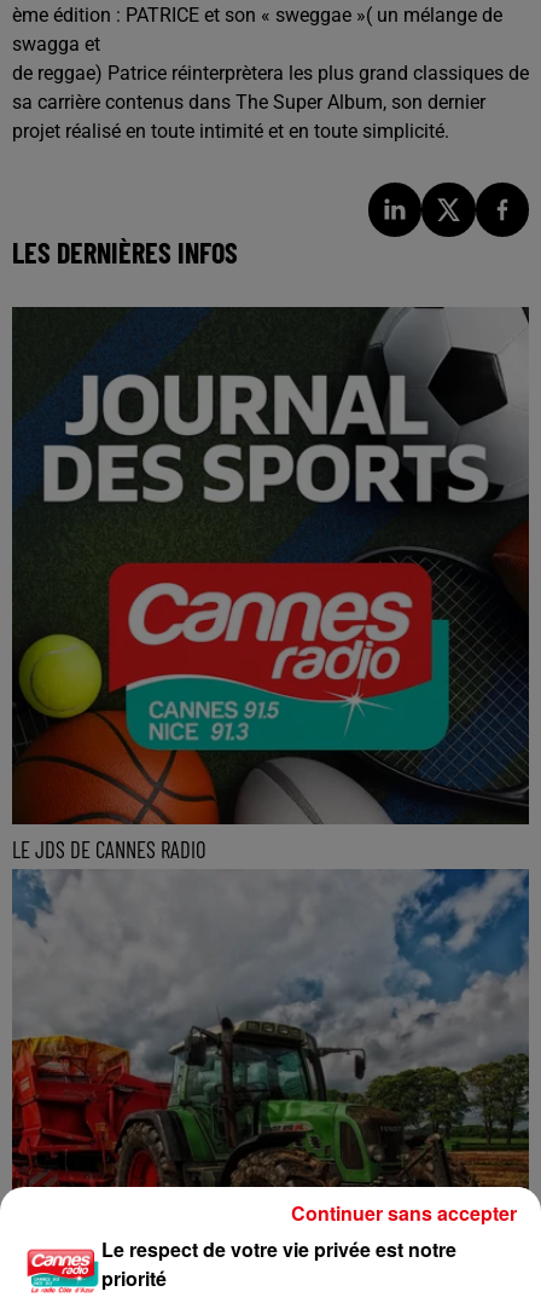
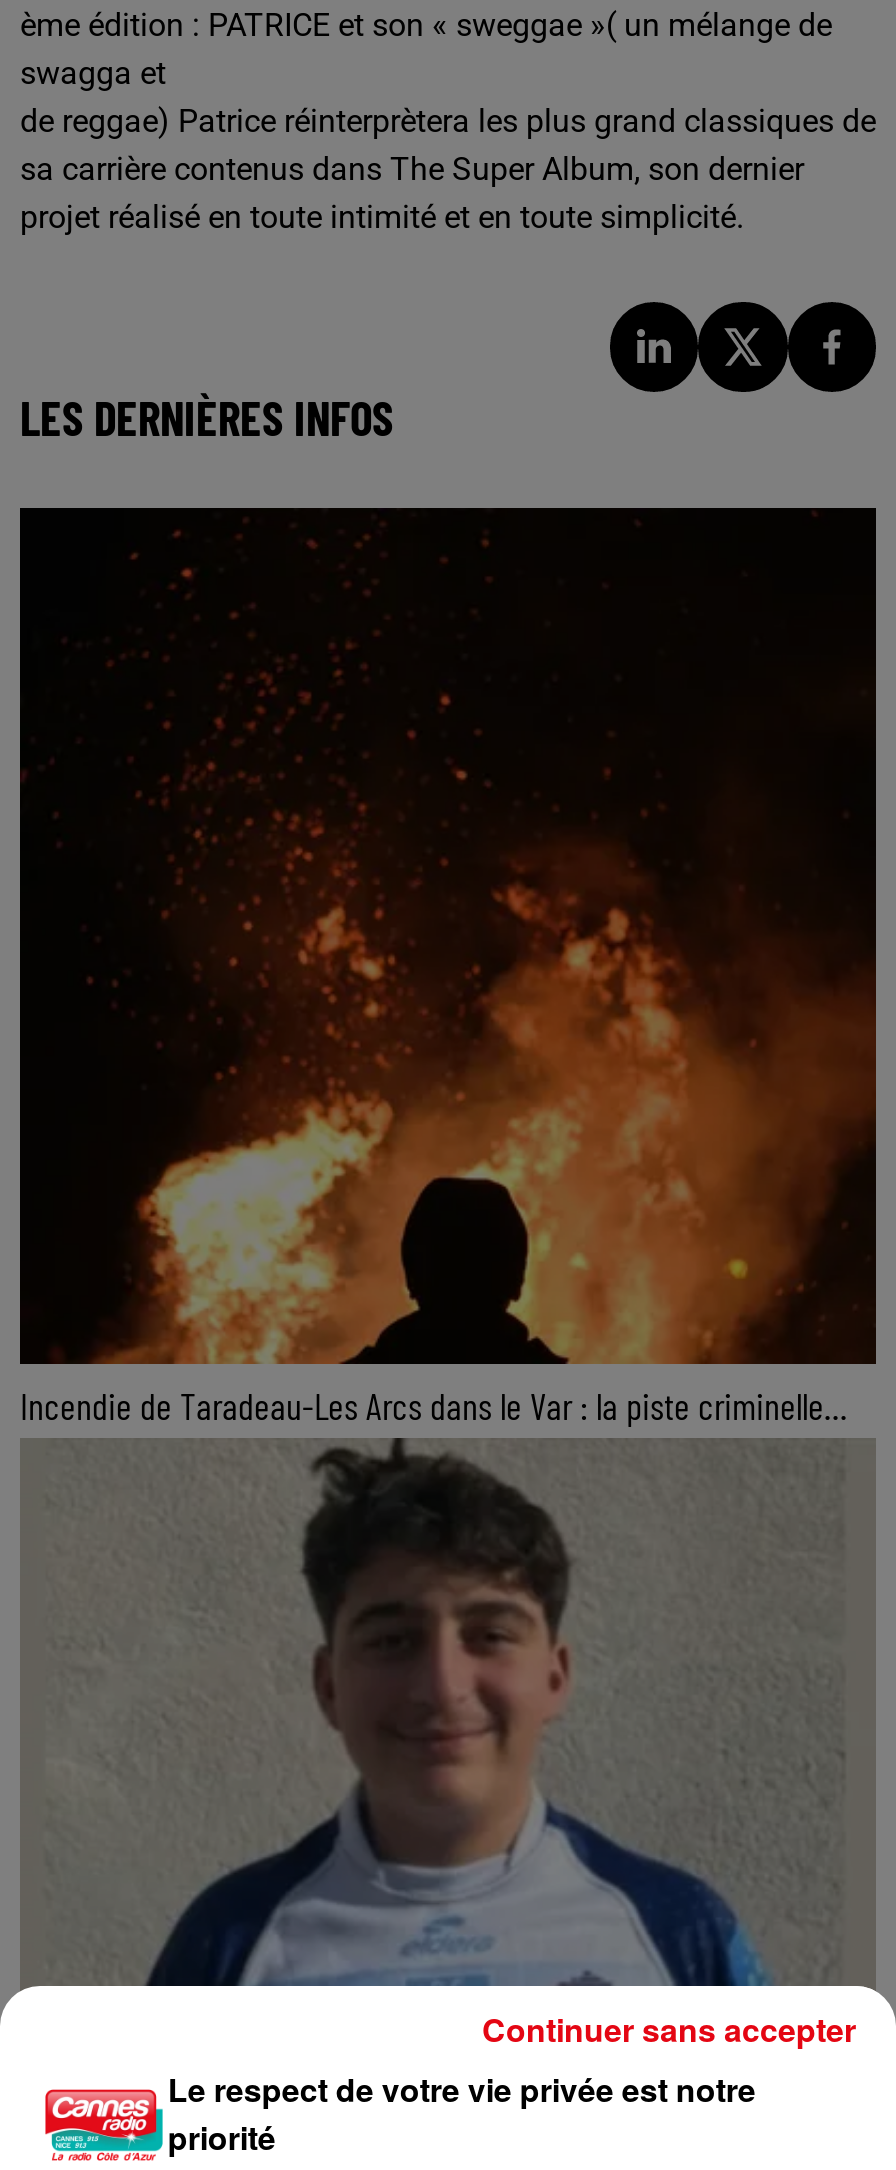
- [image]
- LE JDS DE CANNES RADIO
+ [image]
+ Incendie de Taradeau-Les Arcs dans le Var : la piste criminelle...

- [image]
+ [image]
